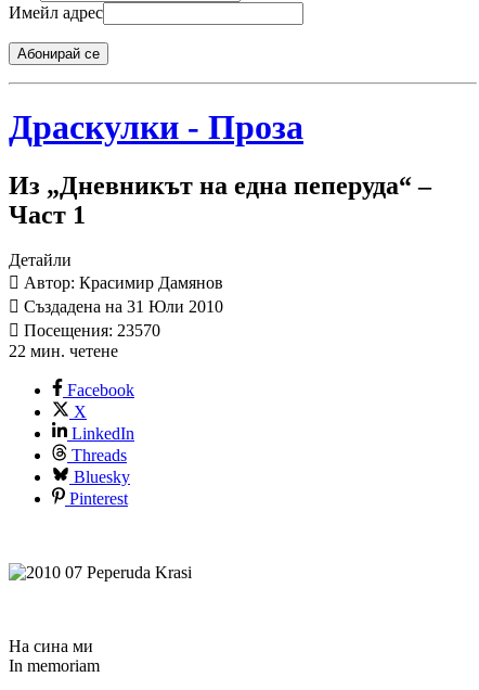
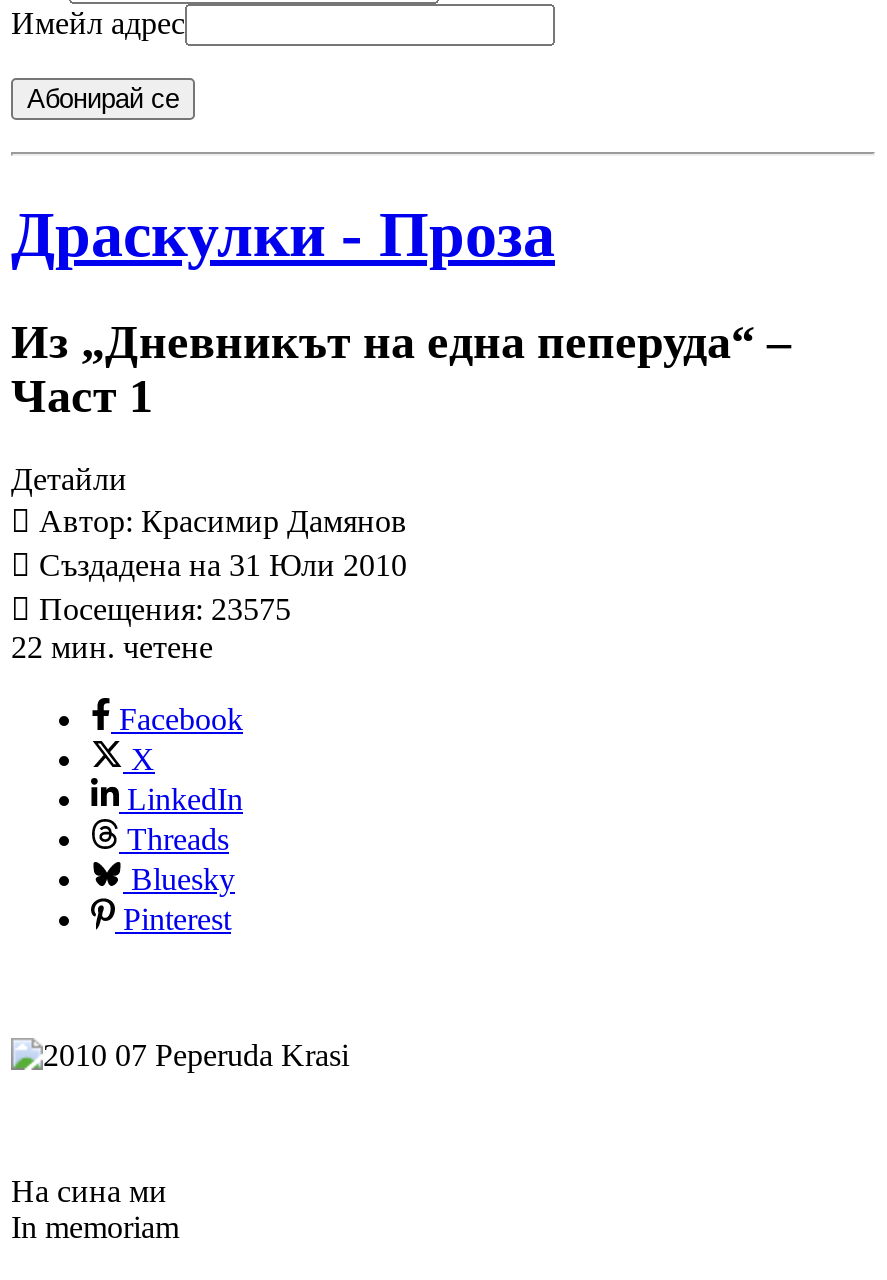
- Посещения: 23570
+ Посещения: 23575
